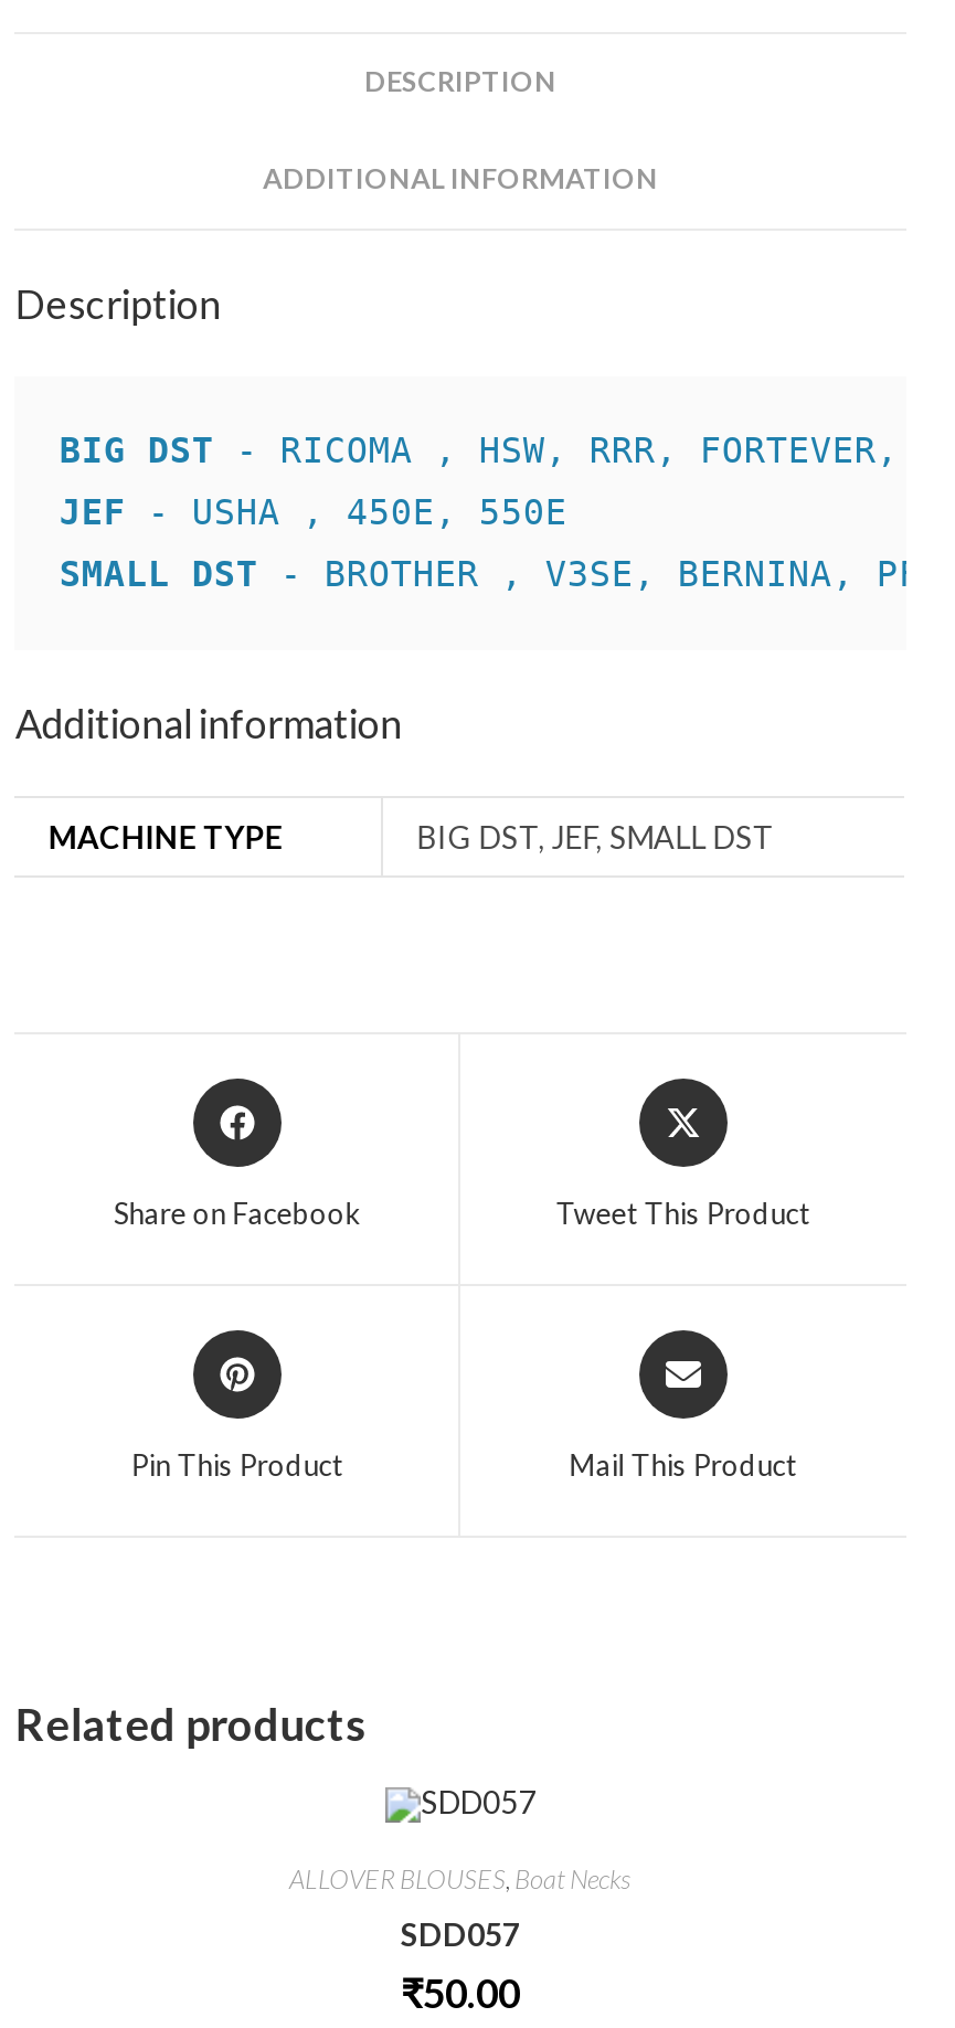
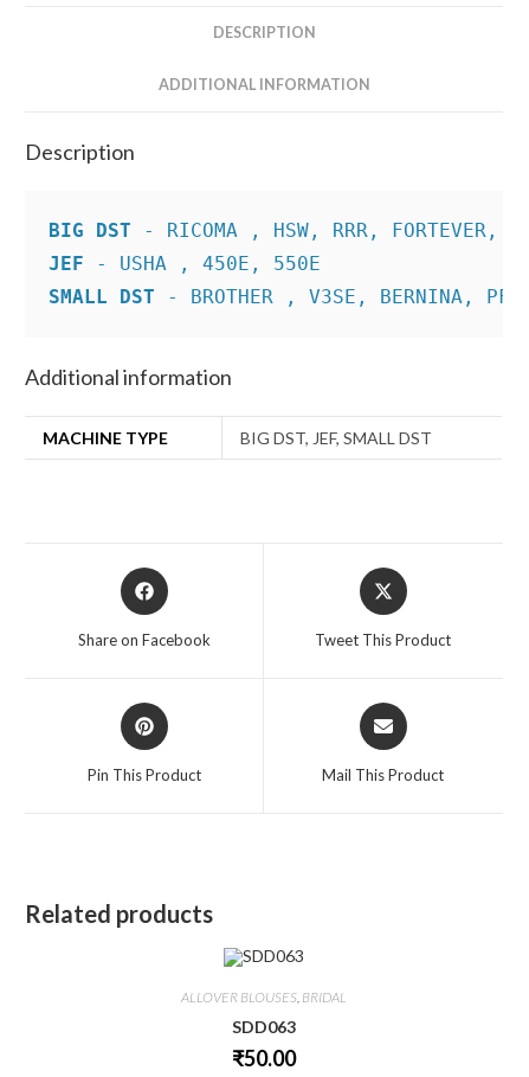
- ALLOVER BLOUSES, Boat Necks
+ ALLOVER BLOUSES, BRIDAL

- SDD057
+ SDD063
